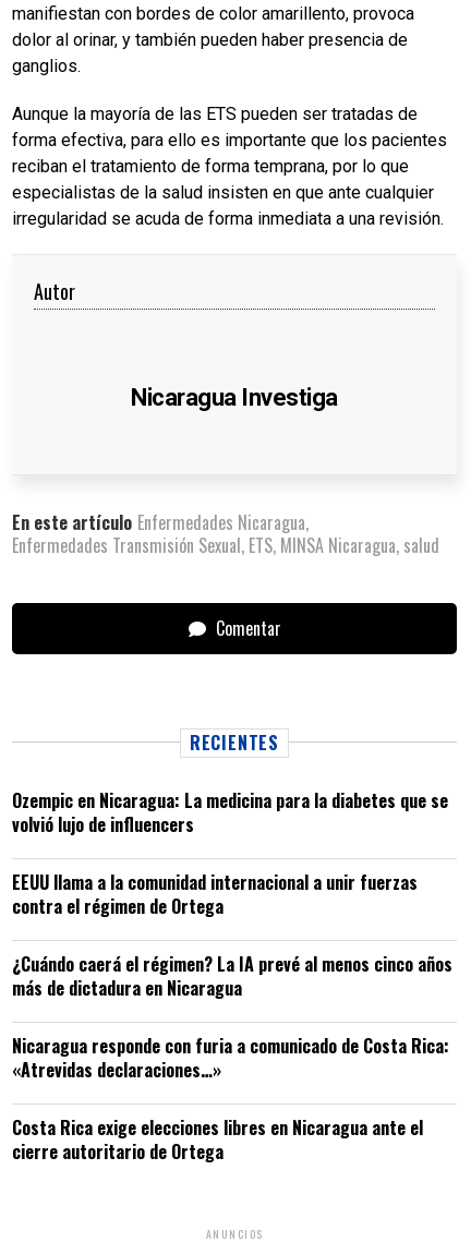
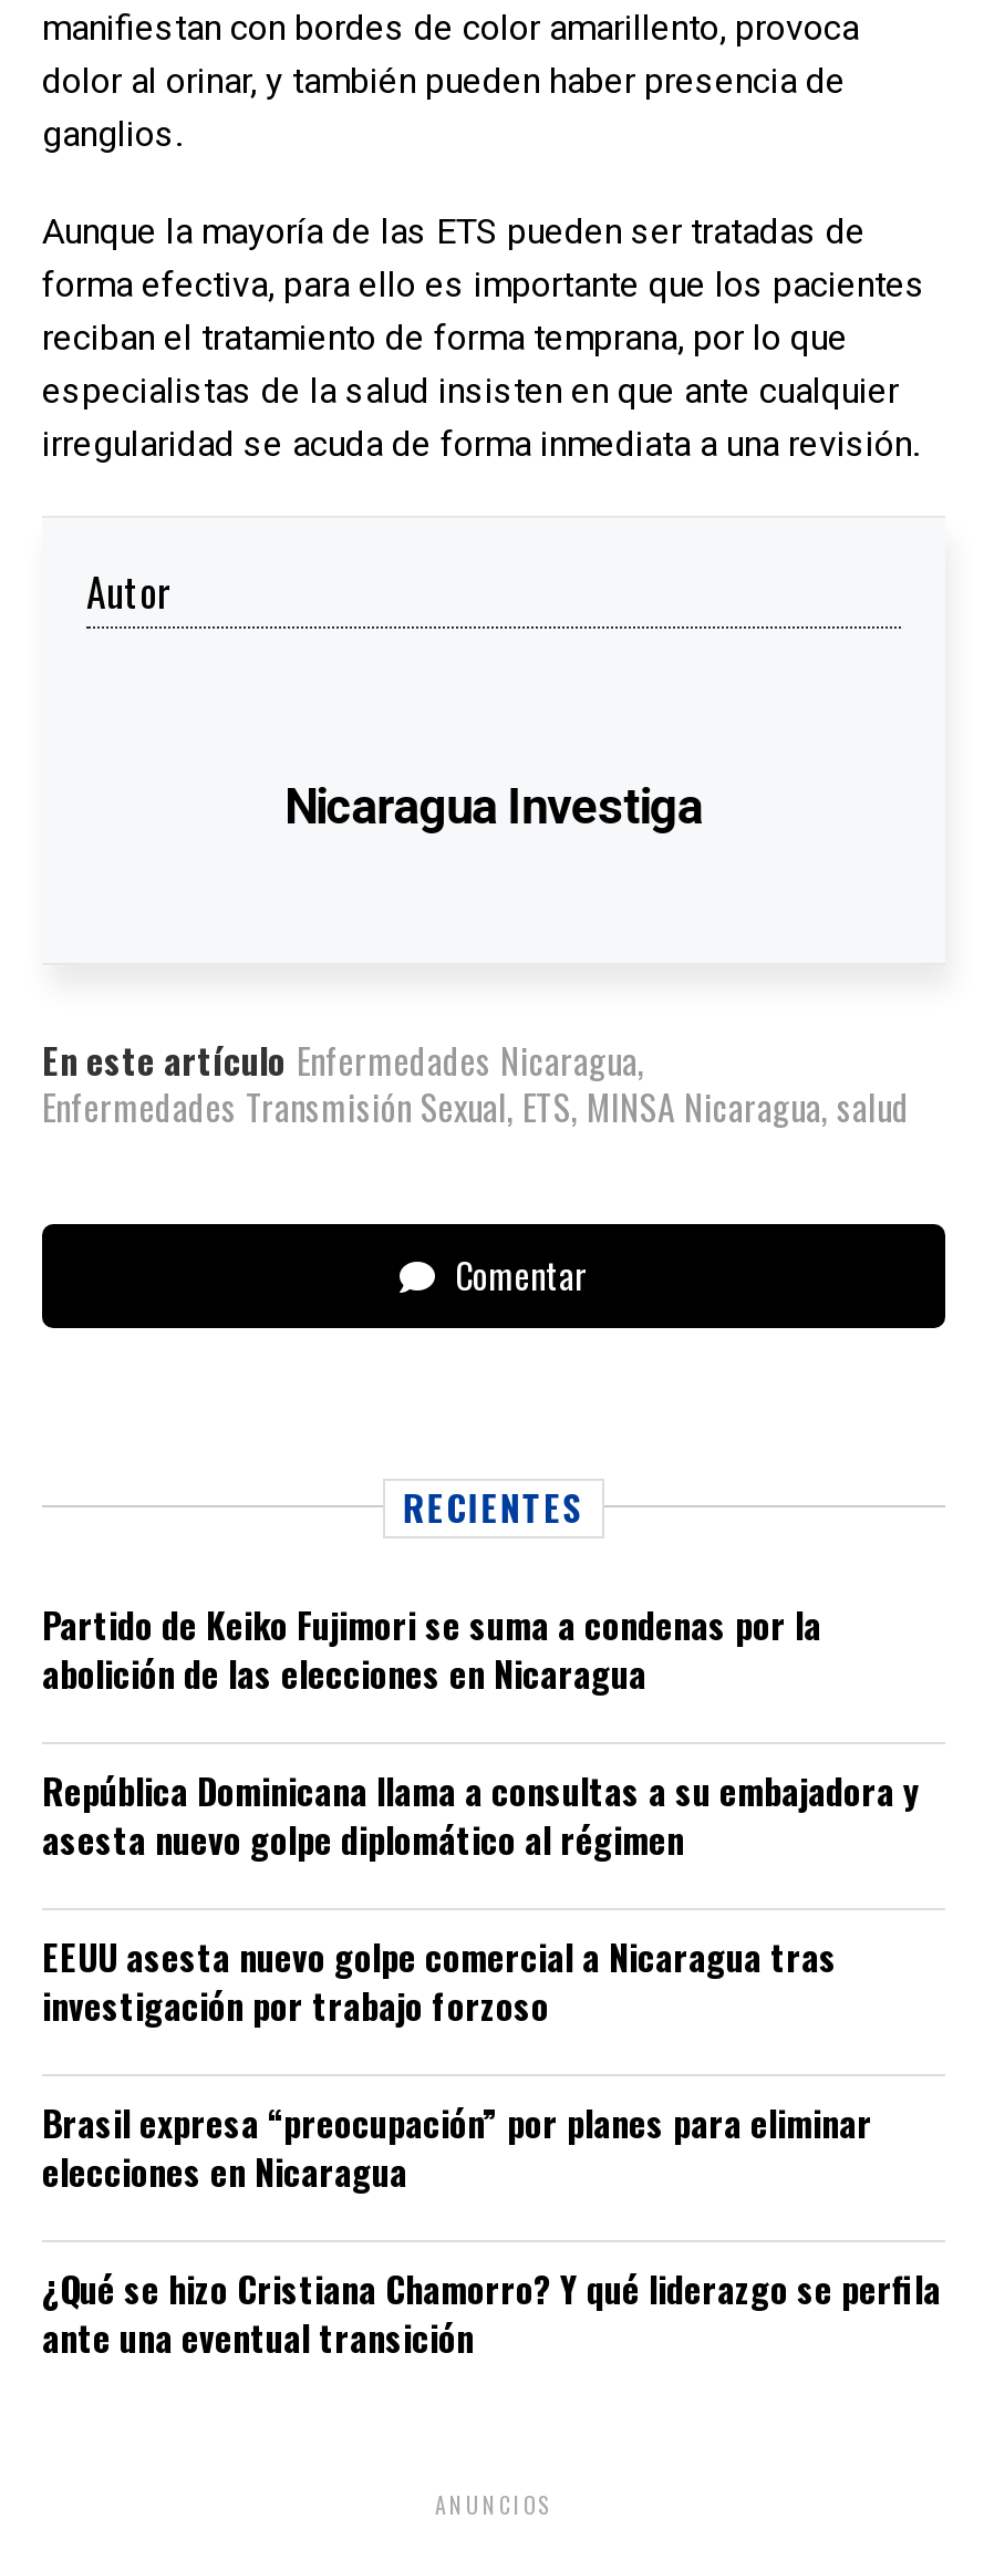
- Ozempic en Nicaragua: La medicina para la diabetes que se
- volvió lujo de influencers
+ Partido de Keiko Fujimori se suma a condenas por la
+ abolición de las elecciones en Nicaragua

- EEUU llama a la comunidad internacional a unir fuerzas
- contra el régimen de Ortega
+ República Dominicana llama a consultas a su embajadora y
+ asesta nuevo golpe diplomático al régimen

- ¿Cuándo caerá el régimen? La IA prevé al menos cinco años
- más de dictadura en Nicaragua
+ EEUU asesta nuevo golpe comercial a Nicaragua tras
+ investigación por trabajo forzoso

- Nicaragua responde con furia a comunicado de Costa Rica:
- «Atrevidas declaraciones…»
+ Brasil expresa “preocupación” por planes para eliminar
+ elecciones en Nicaragua

- Costa Rica exige elecciones libres en Nicaragua ante el
- cierre autoritario de Ortega
+ ¿Qué se hizo Cristiana Chamorro? Y qué liderazgo se perfila
+ ante una eventual transición
